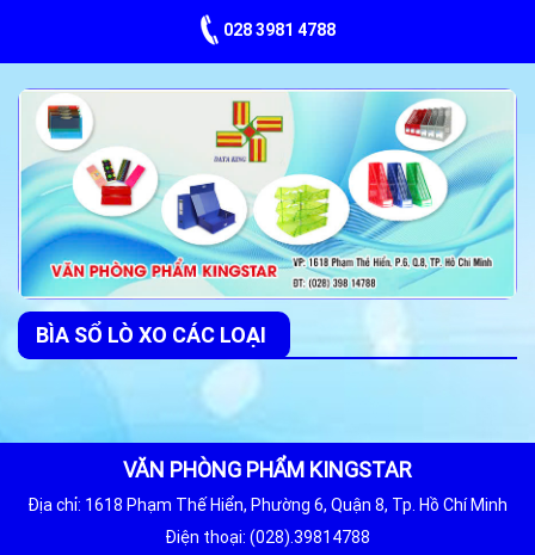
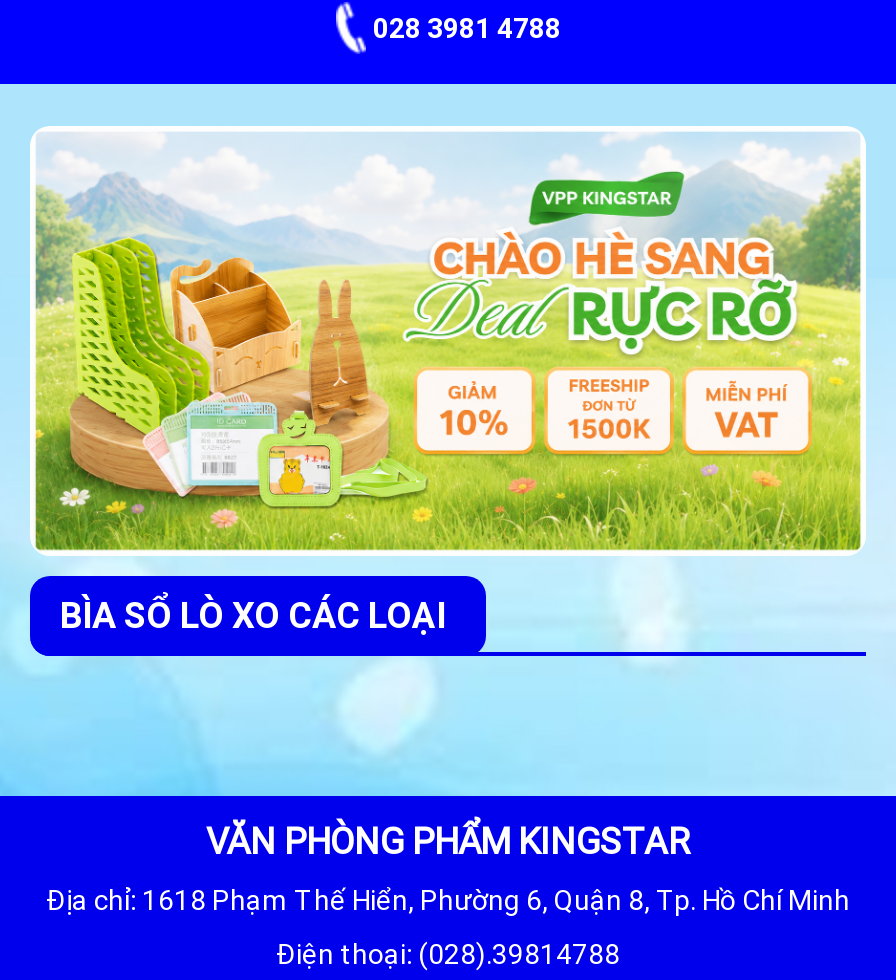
- [image]
+ [image]
